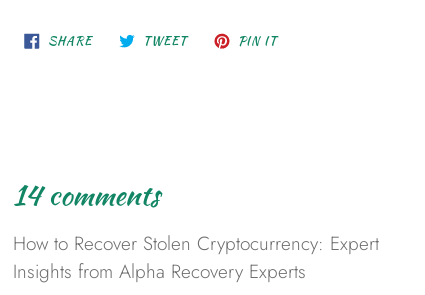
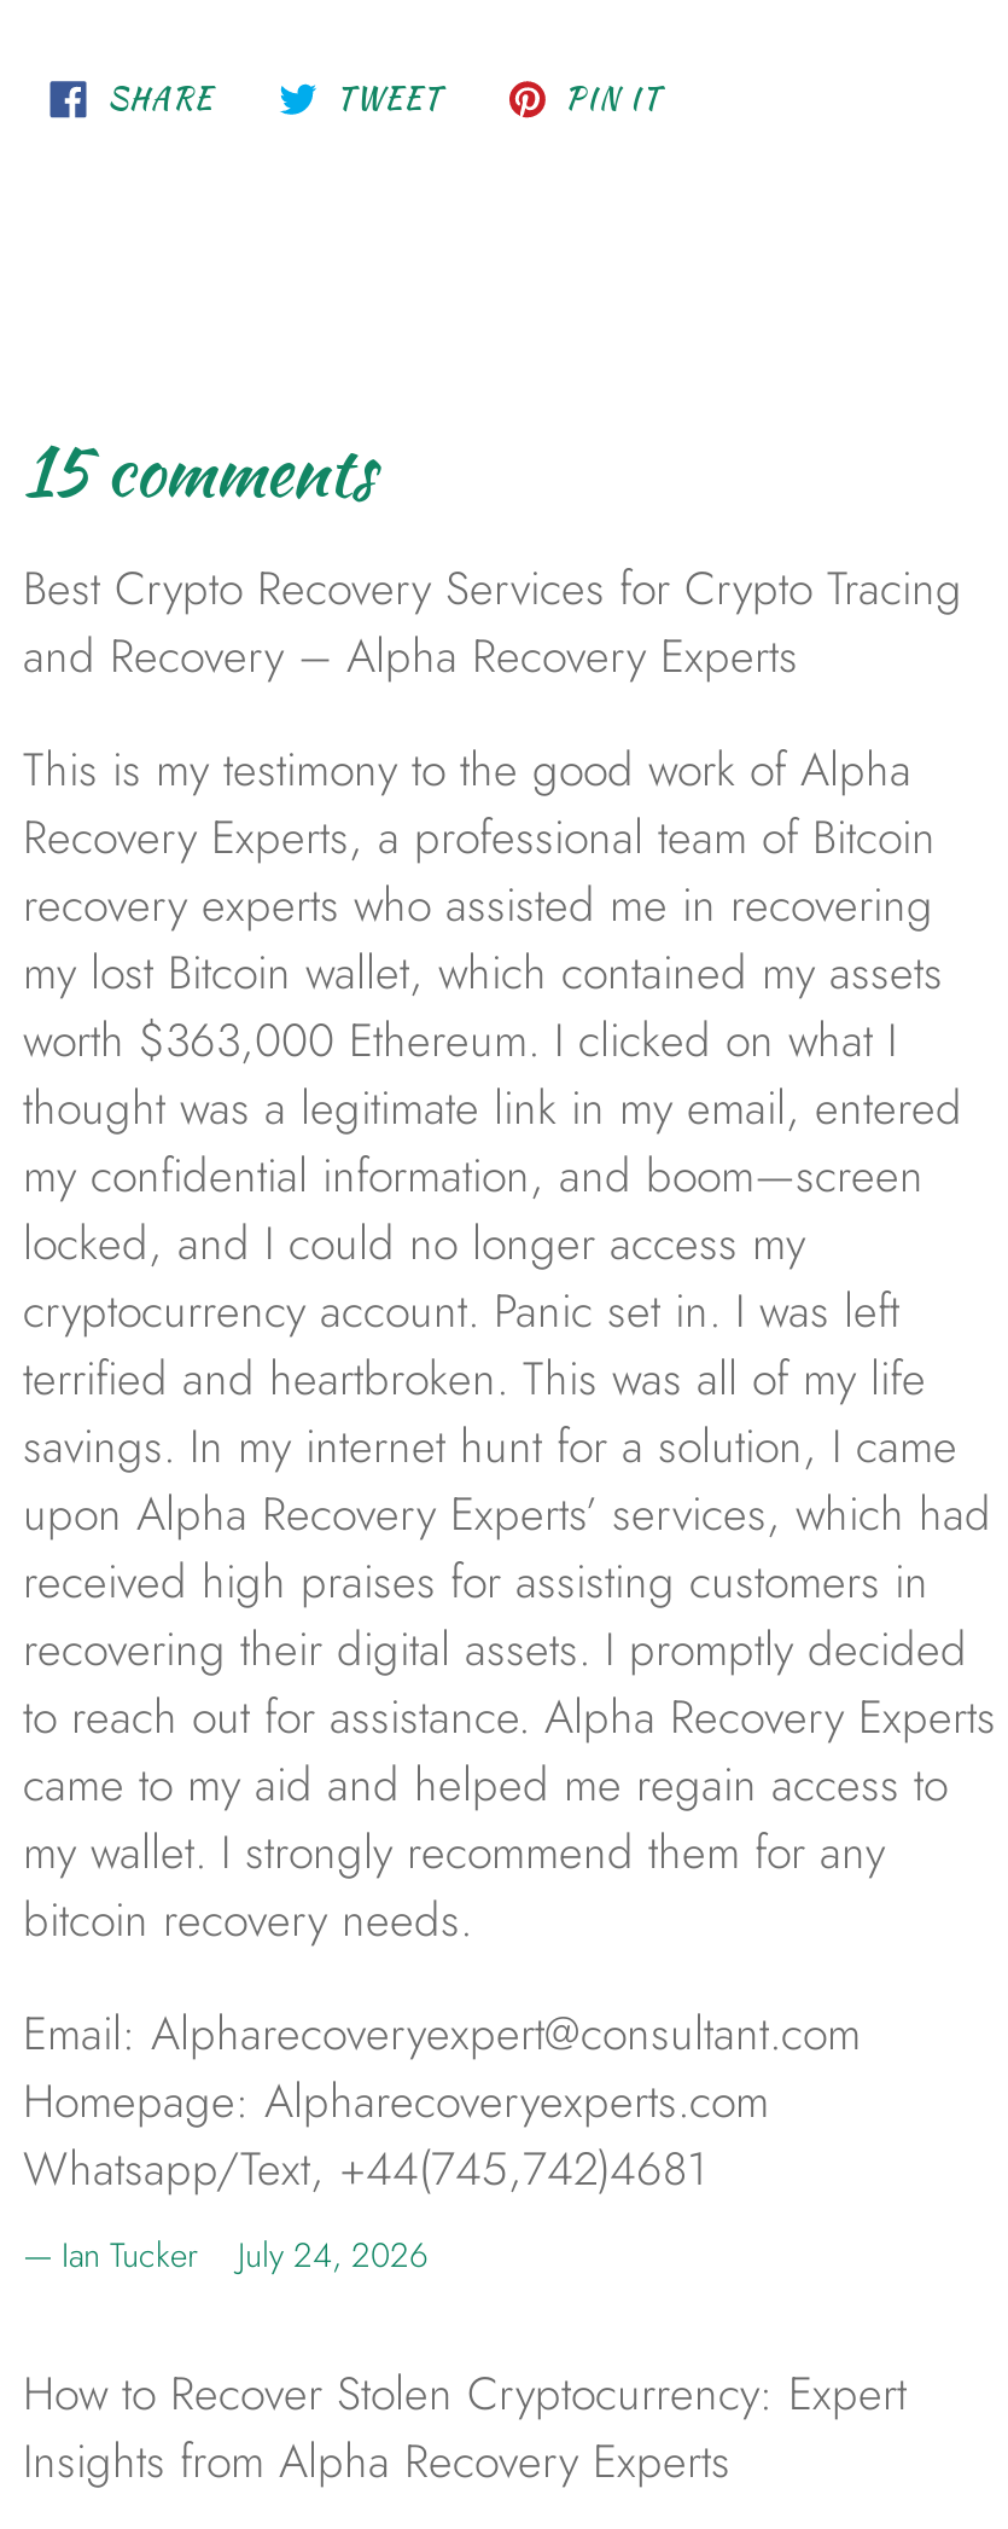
- 14 comments
+ 15 comments
+ Best Crypto Recovery Services for Crypto Tracing
+ and Recovery – Alpha Recovery Experts
+ This is my testimony to the good work of Alpha
+ Recovery Experts, a professional team of Bitcoin
+ recovery experts who assisted me in recovering
+ my lost Bitcoin wallet, which contained my assets
+ worth $363,000 Ethereum. I clicked on what I
+ thought was a legitimate link in my email, entered
+ my confidential information, and boom—screen
+ locked, and I could no longer access my
+ cryptocurrency account. Panic set in. I was left
+ terrified and heartbroken. This was all of my life
+ savings. In my internet hunt for a solution, I came
+ upon Alpha Recovery Experts’ services, which had
+ received high praises for assisting customers in
+ recovering their digital assets. I promptly decided
+ to reach out for assistance. Alpha Recovery Experts
+ came to my aid and helped me regain access to
+ my wallet. I strongly recommend them for any
+ bitcoin recovery needs.
+ Email: Alpharecoveryexpert@consultant.com
+ Homepage: Alpharecoveryexperts.com
+ Whatsapp/Text, +44(745,742)4681
+ Ian Tucker
+ July 24, 2026
